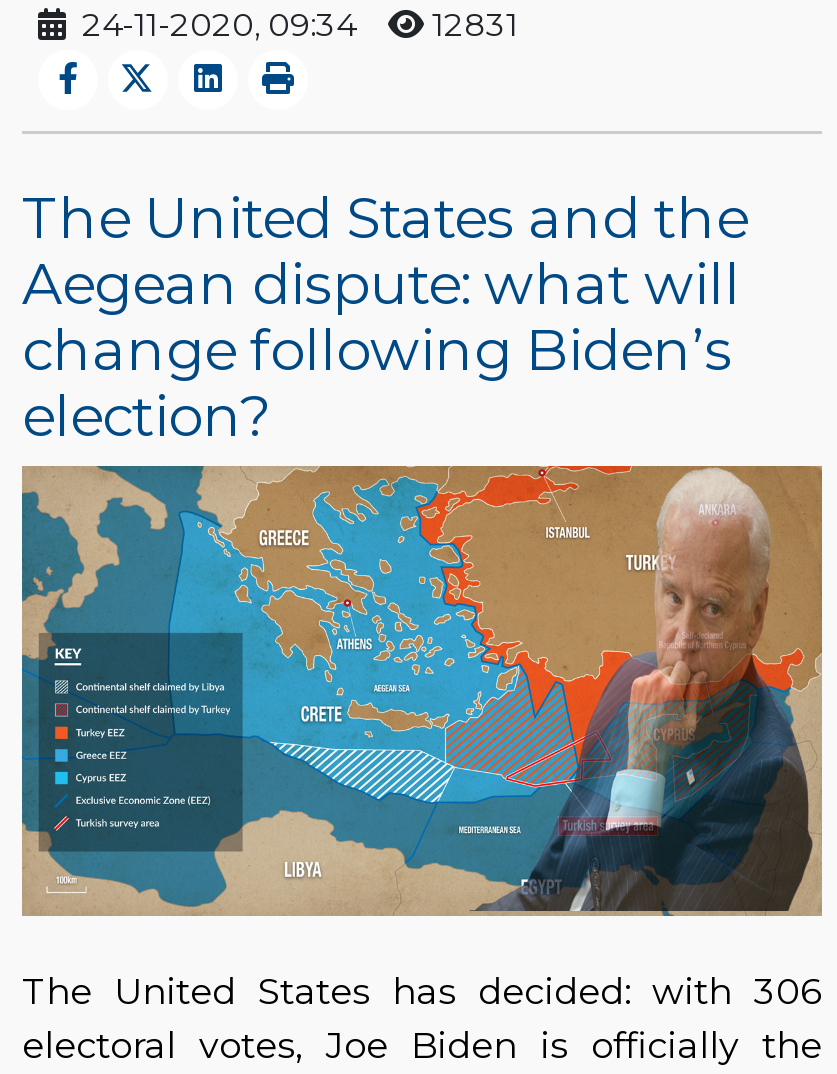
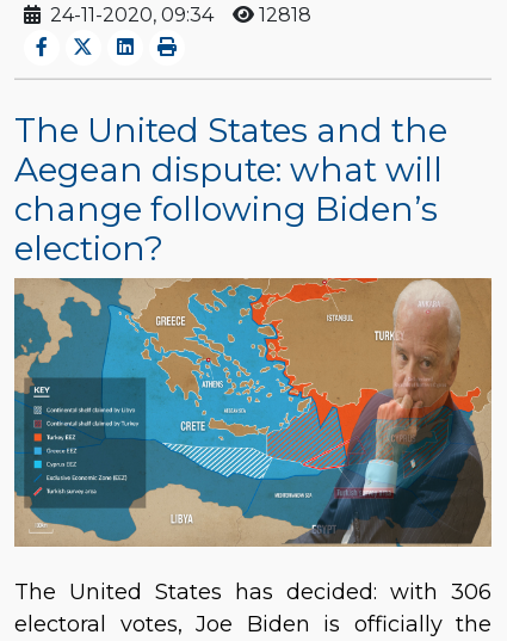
- 24-11-2020, 09:34 12831
+ 24-11-2020, 09:34 12818
